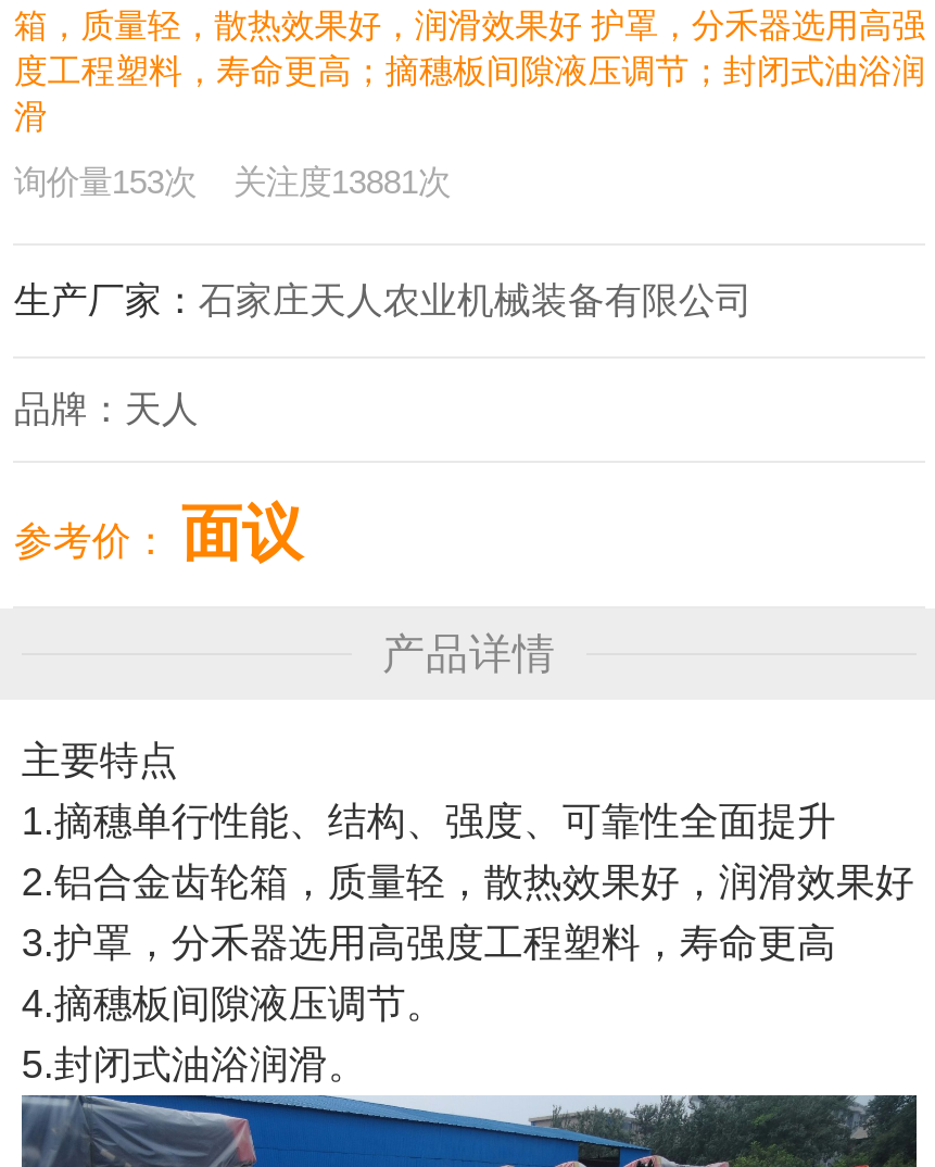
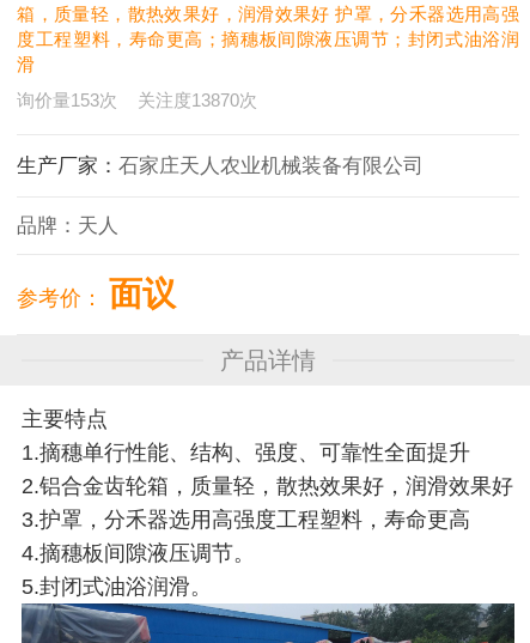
- 询价量153次 关注度13881次
+ 询价量153次 关注度13870次
